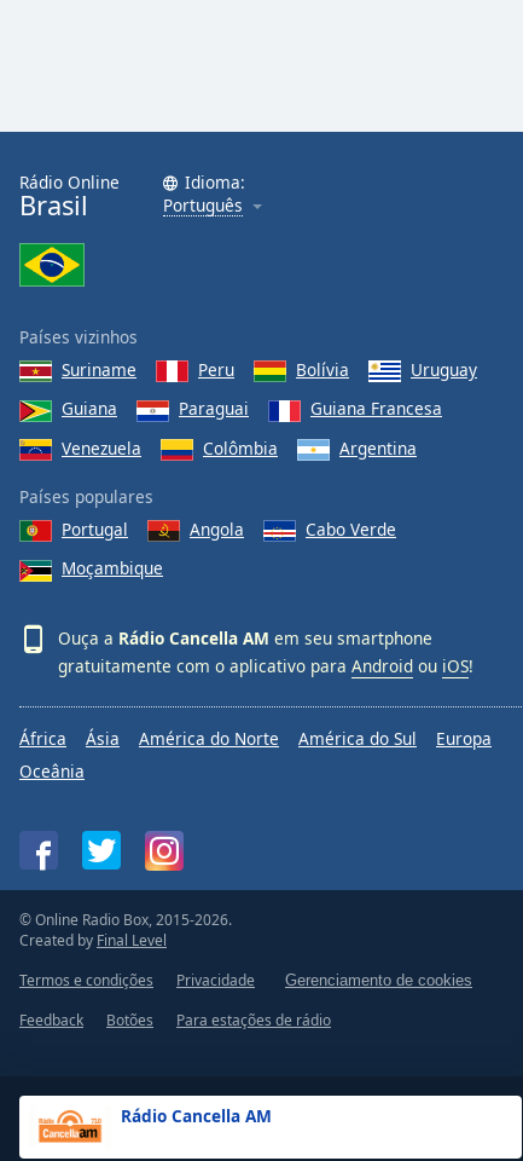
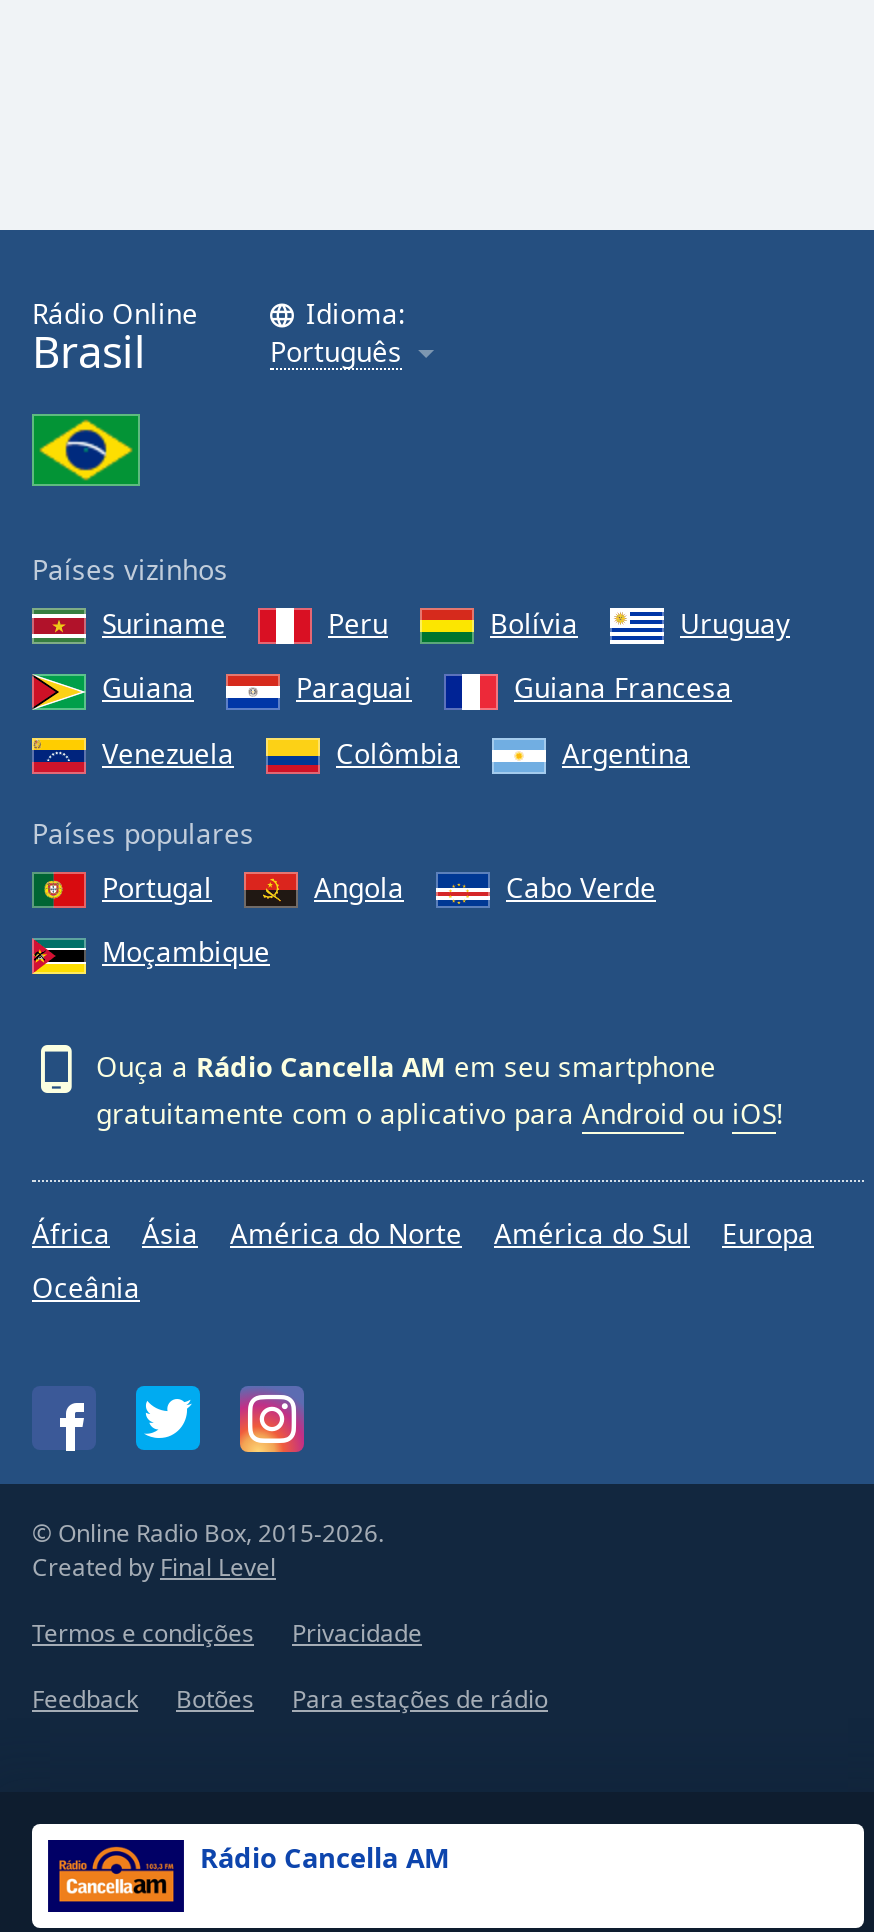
- Gerenciamento de cookies

- [image]
+ [image]
